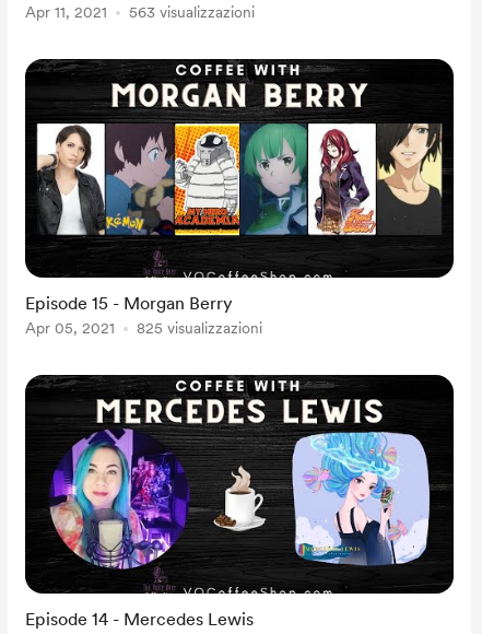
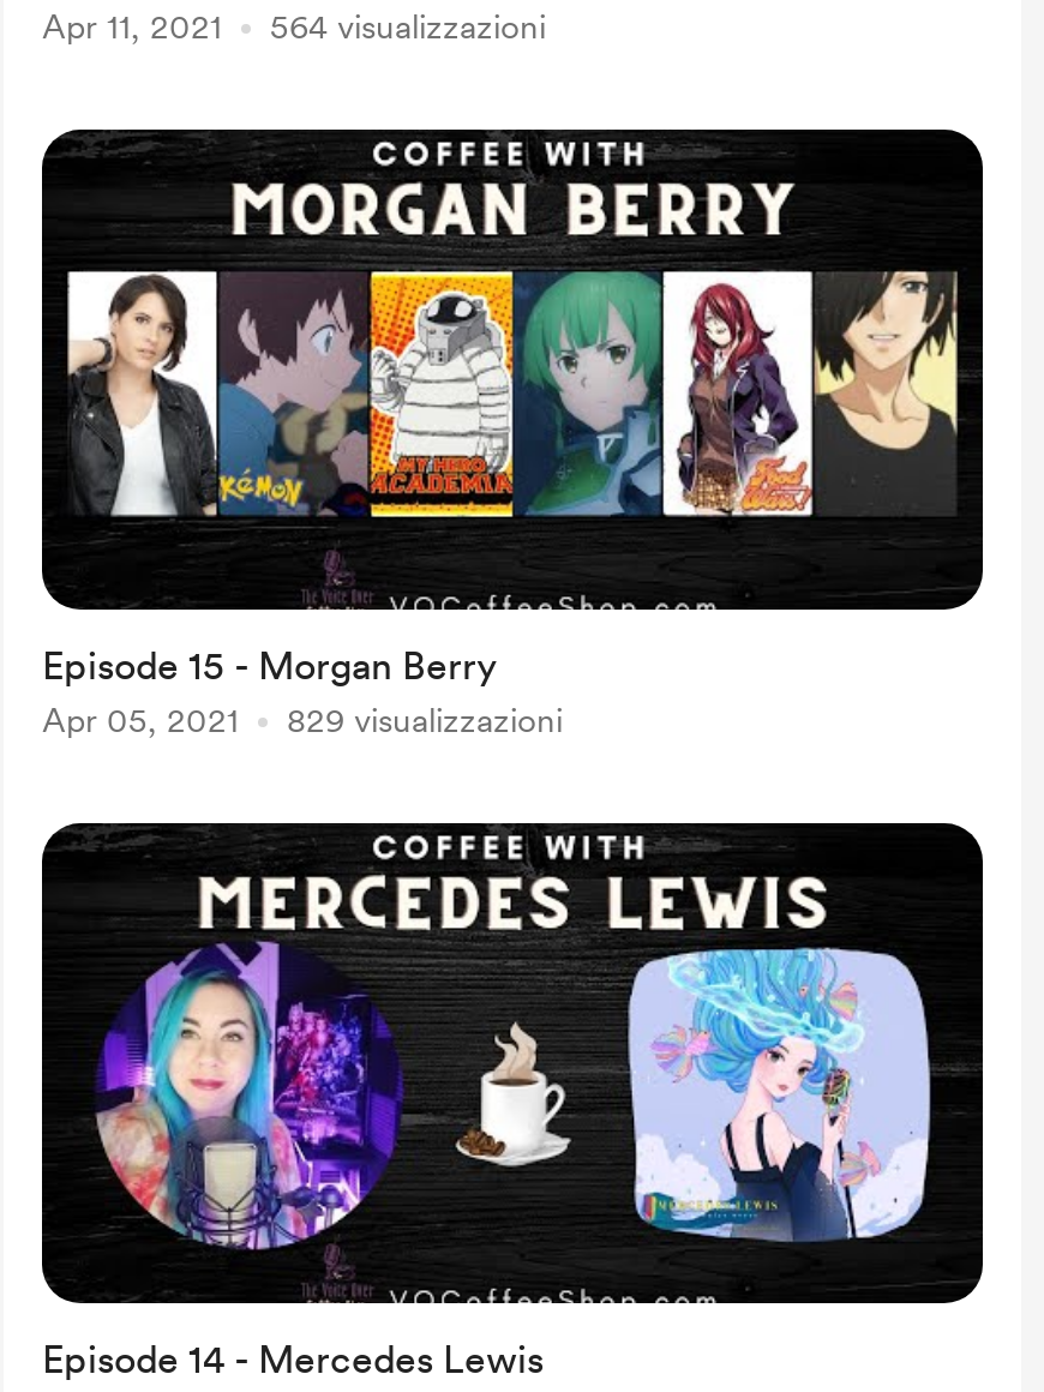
- 563 visualizzazioni
+ 564 visualizzazioni

- 825 visualizzazioni
+ 829 visualizzazioni
